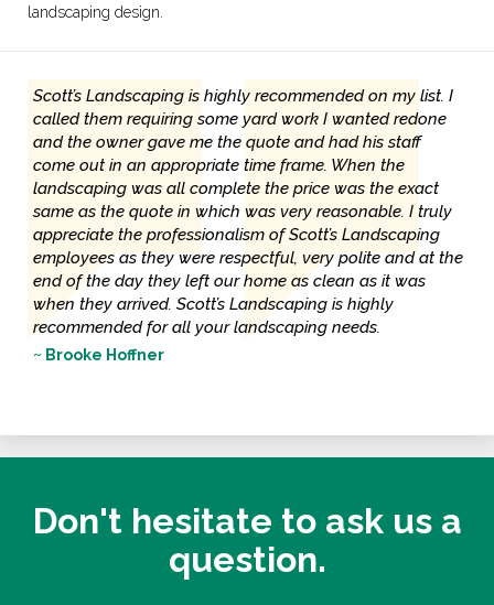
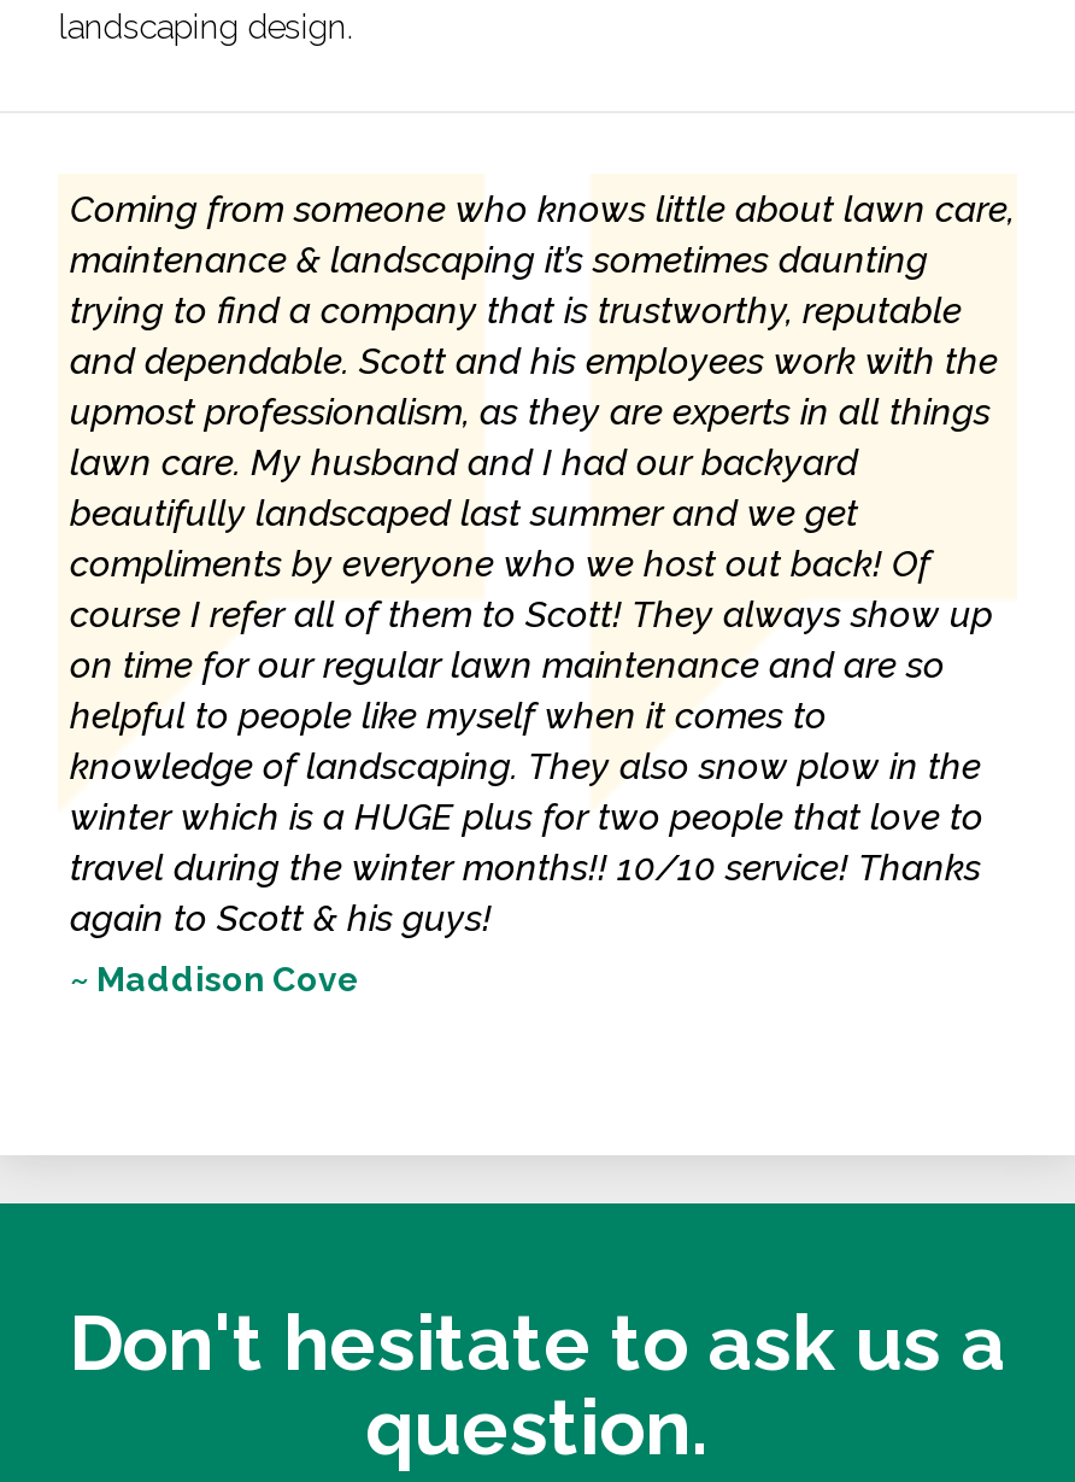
- Scott’s Landscaping is highly recommended on my list. I
- called them requiring some yard work I wanted redone
- and the owner gave me the quote and had his staff
- come out in an appropriate time frame. When the
- landscaping was all complete the price was the exact
- same as the quote in which was very reasonable. I truly
- appreciate the professionalism of Scott’s Landscaping
- employees as they were respectful, very polite and at the
- end of the day they left our home as clean as it was
- when they arrived. Scott’s Landscaping is highly
- recommended for all your landscaping needs.
- ~ Brooke Hoffner
+ Coming from someone who knows little about lawn care,
+ maintenance & landscaping it’s sometimes daunting
+ trying to find a company that is trustworthy, reputable
+ and dependable. Scott and his employees work with the
+ upmost professionalism, as they are experts in all things
+ lawn care. My husband and I had our backyard
+ beautifully landscaped last summer and we get
+ compliments by everyone who we host out back! Of
+ course I refer all of them to Scott! They always show up
+ on time for our regular lawn maintenance and are so
+ helpful to people like myself when it comes to
+ knowledge of landscaping. They also snow plow in the
+ winter which is a HUGE plus for two people that love to
+ travel during the winter months!! 10/10 service! Thanks
+ again to Scott & his guys!
+ ~ Maddison Cove
